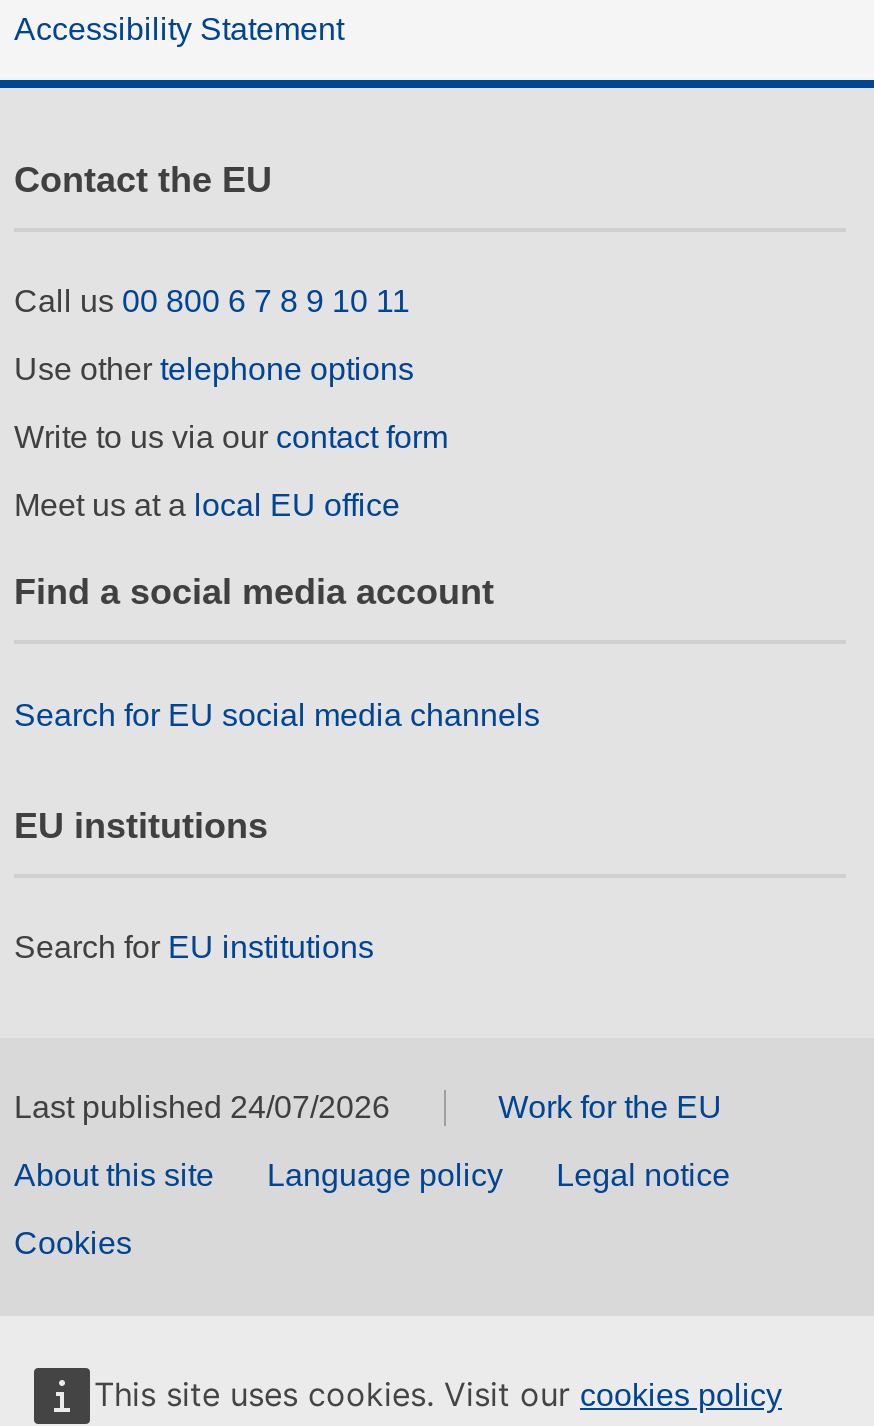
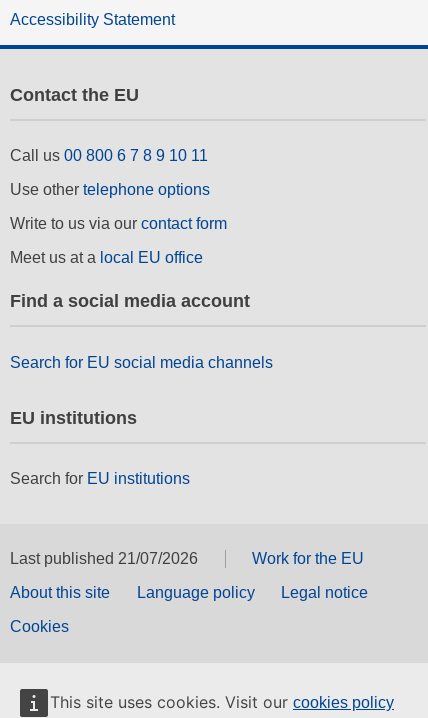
- Last published 24/07/2026
+ Last published 21/07/2026
